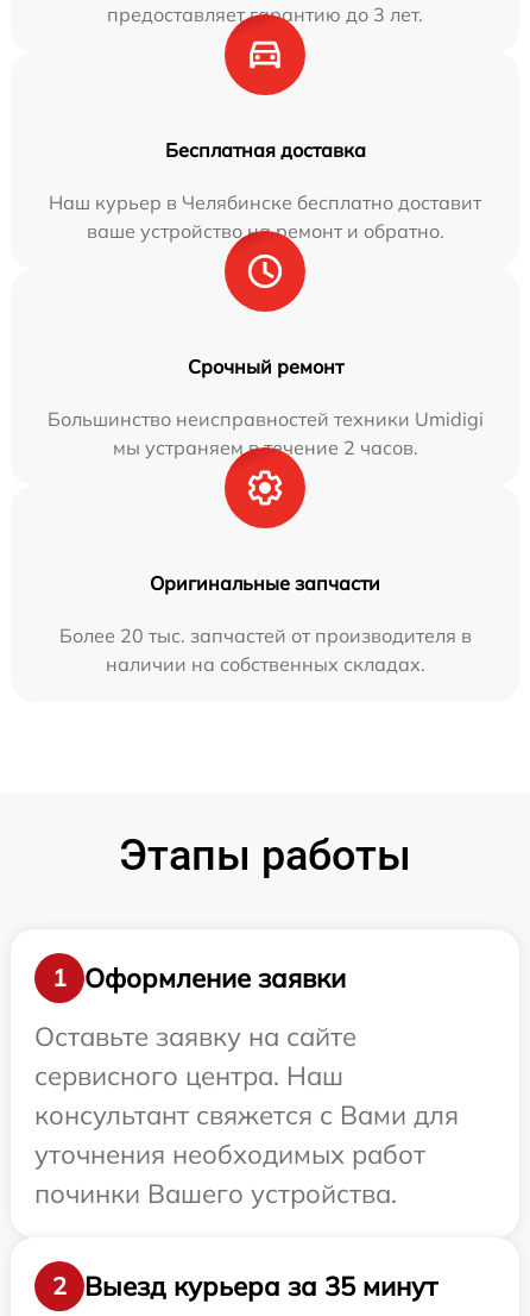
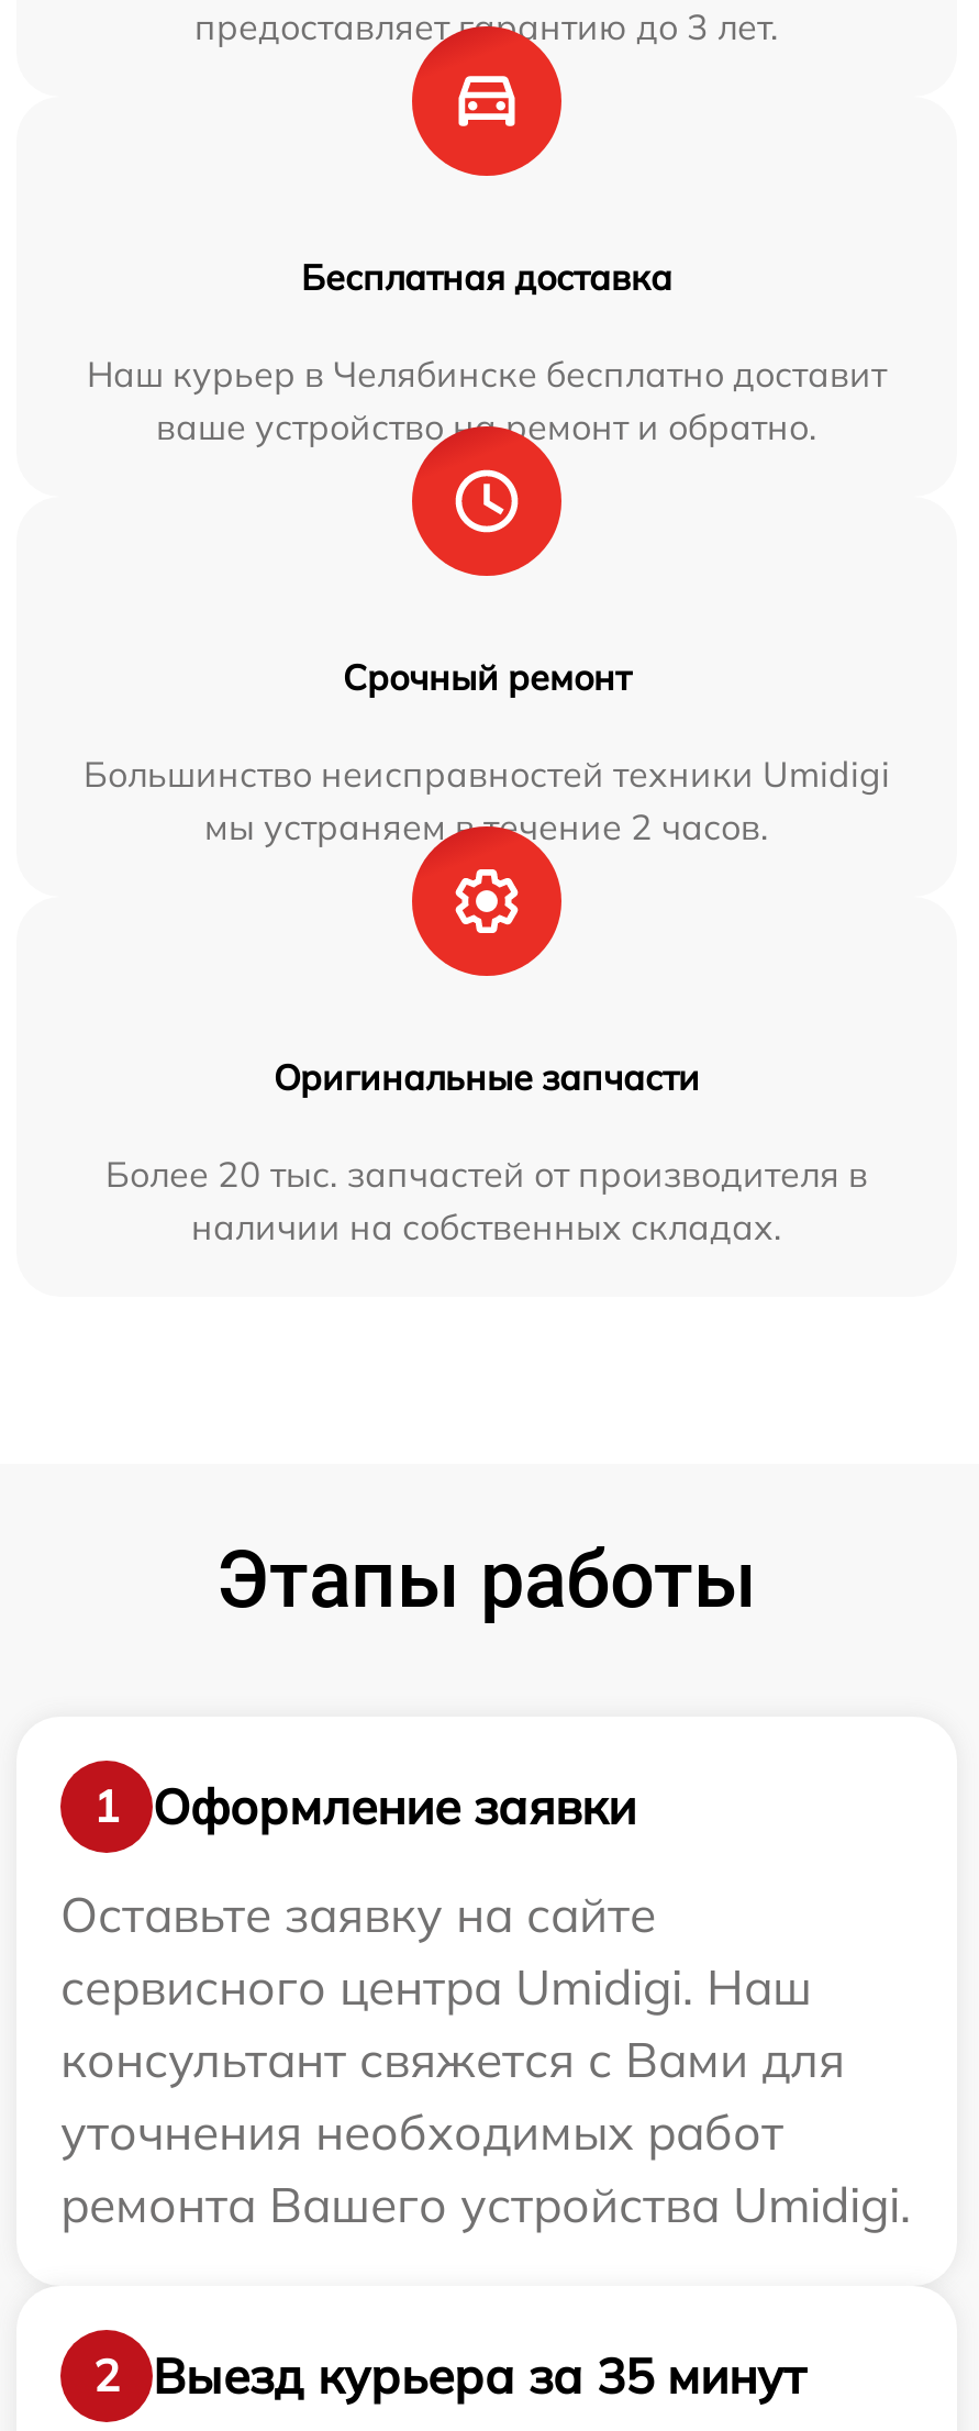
- сервисного центра. Наш
+ сервисного центра Umidigi. Наш

- починки Вашего устройства.
+ ремонта Вашего устройства Umidigi.
